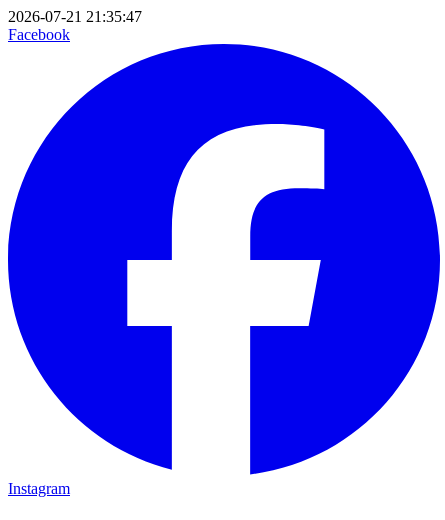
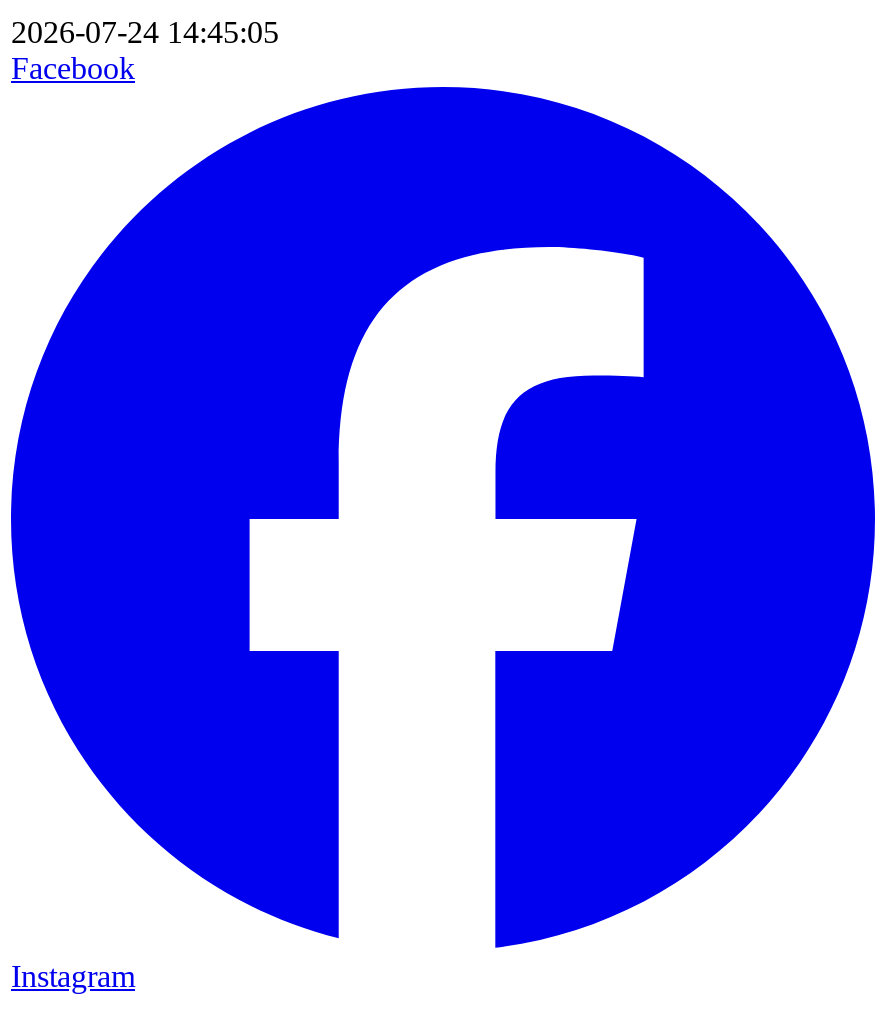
- 2026-07-21 21:35:47
+ 2026-07-24 14:45:05
